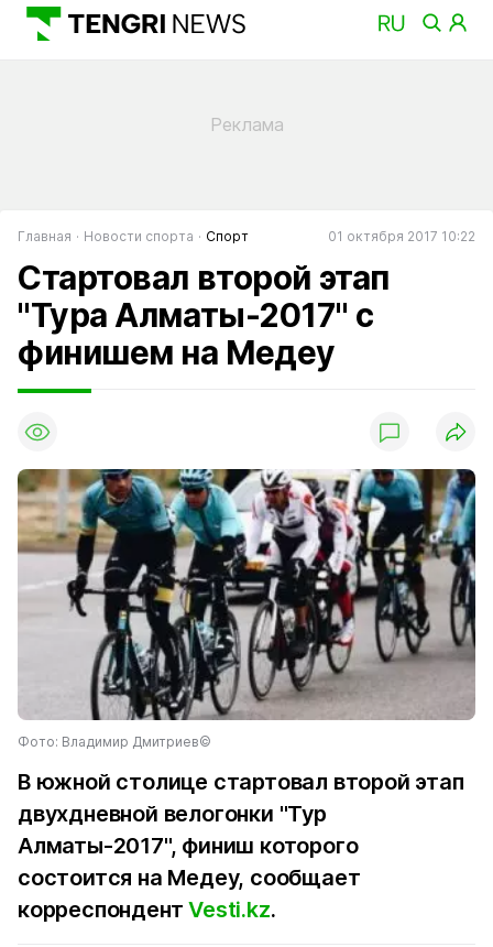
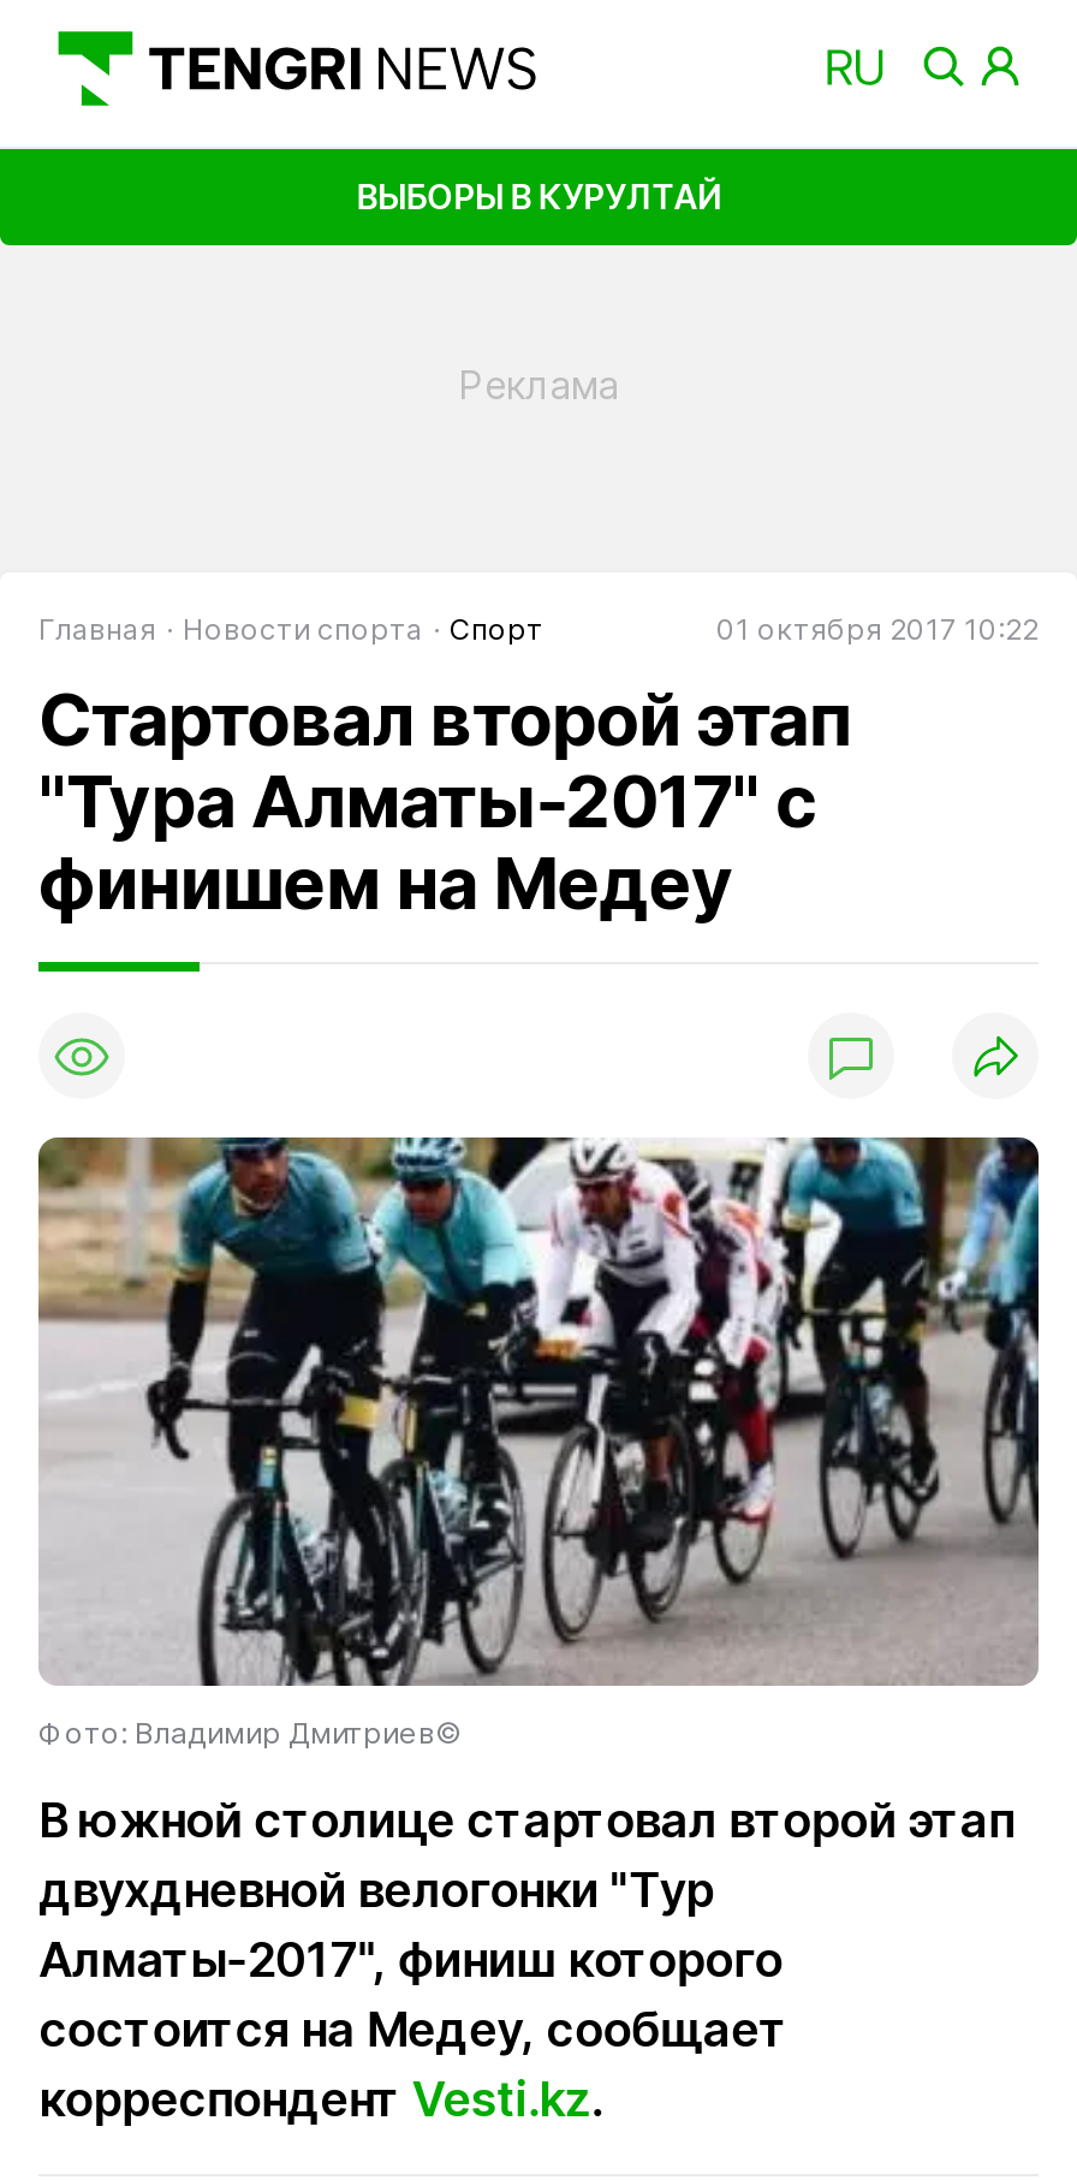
+ ВЫБОРЫ В КУРУЛТАЙ
